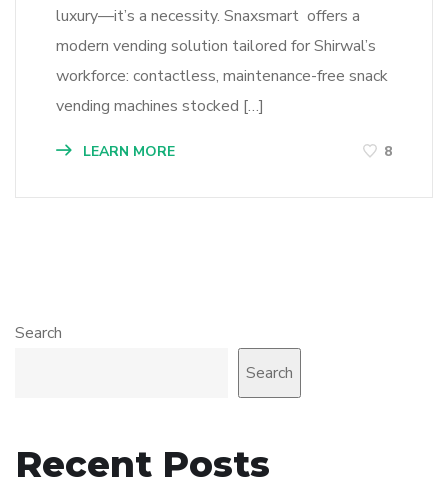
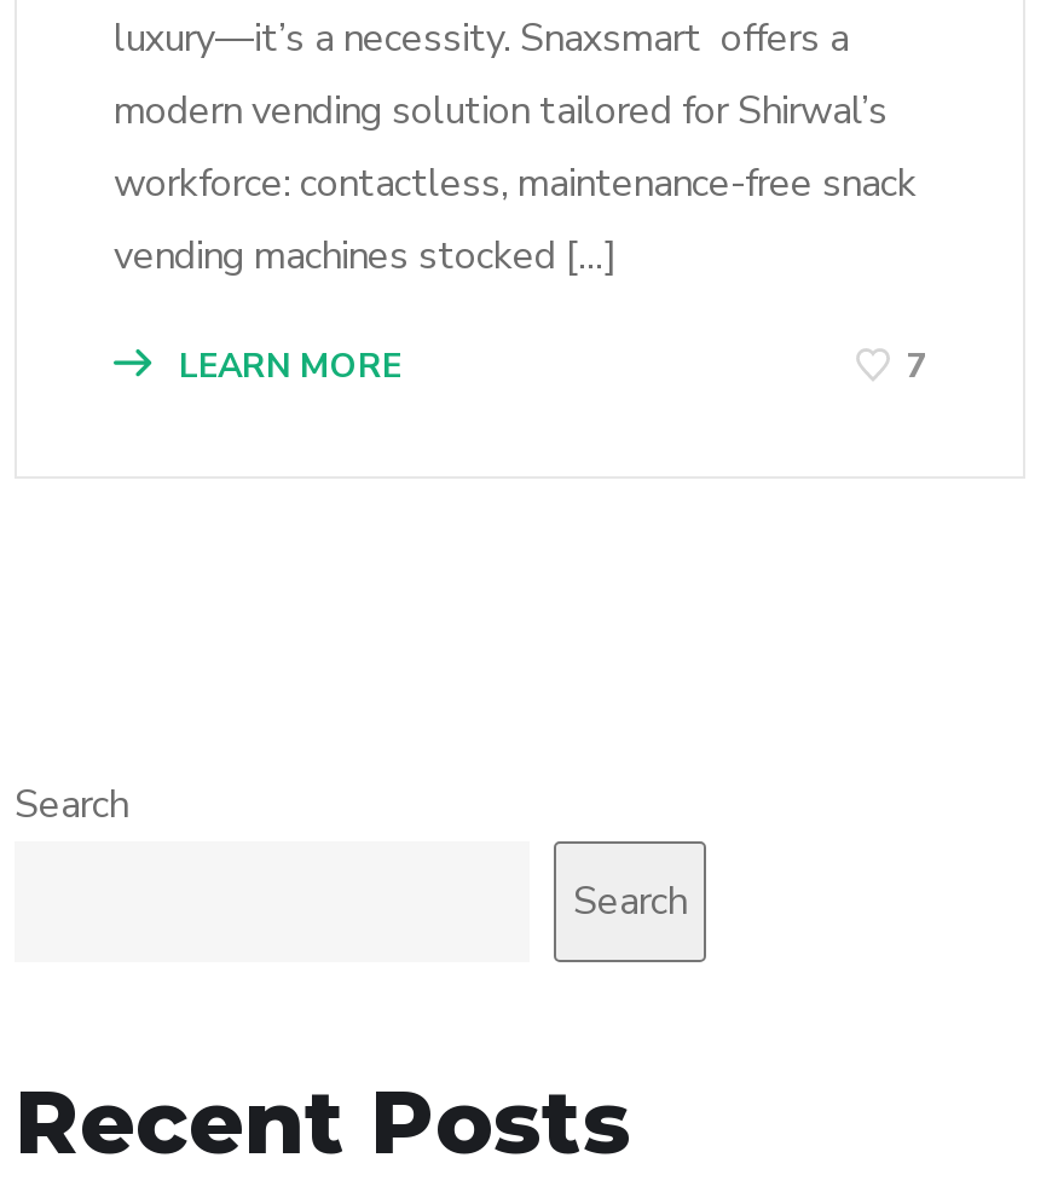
- 8
+ 7
